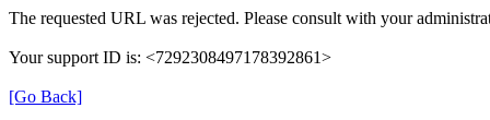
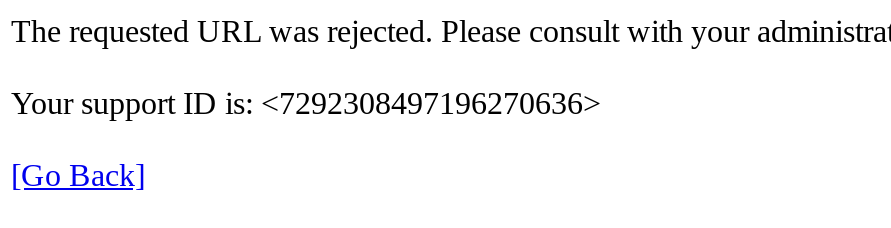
- Your support ID is: <7292308497178392861>
+ Your support ID is: <7292308497196270636>
